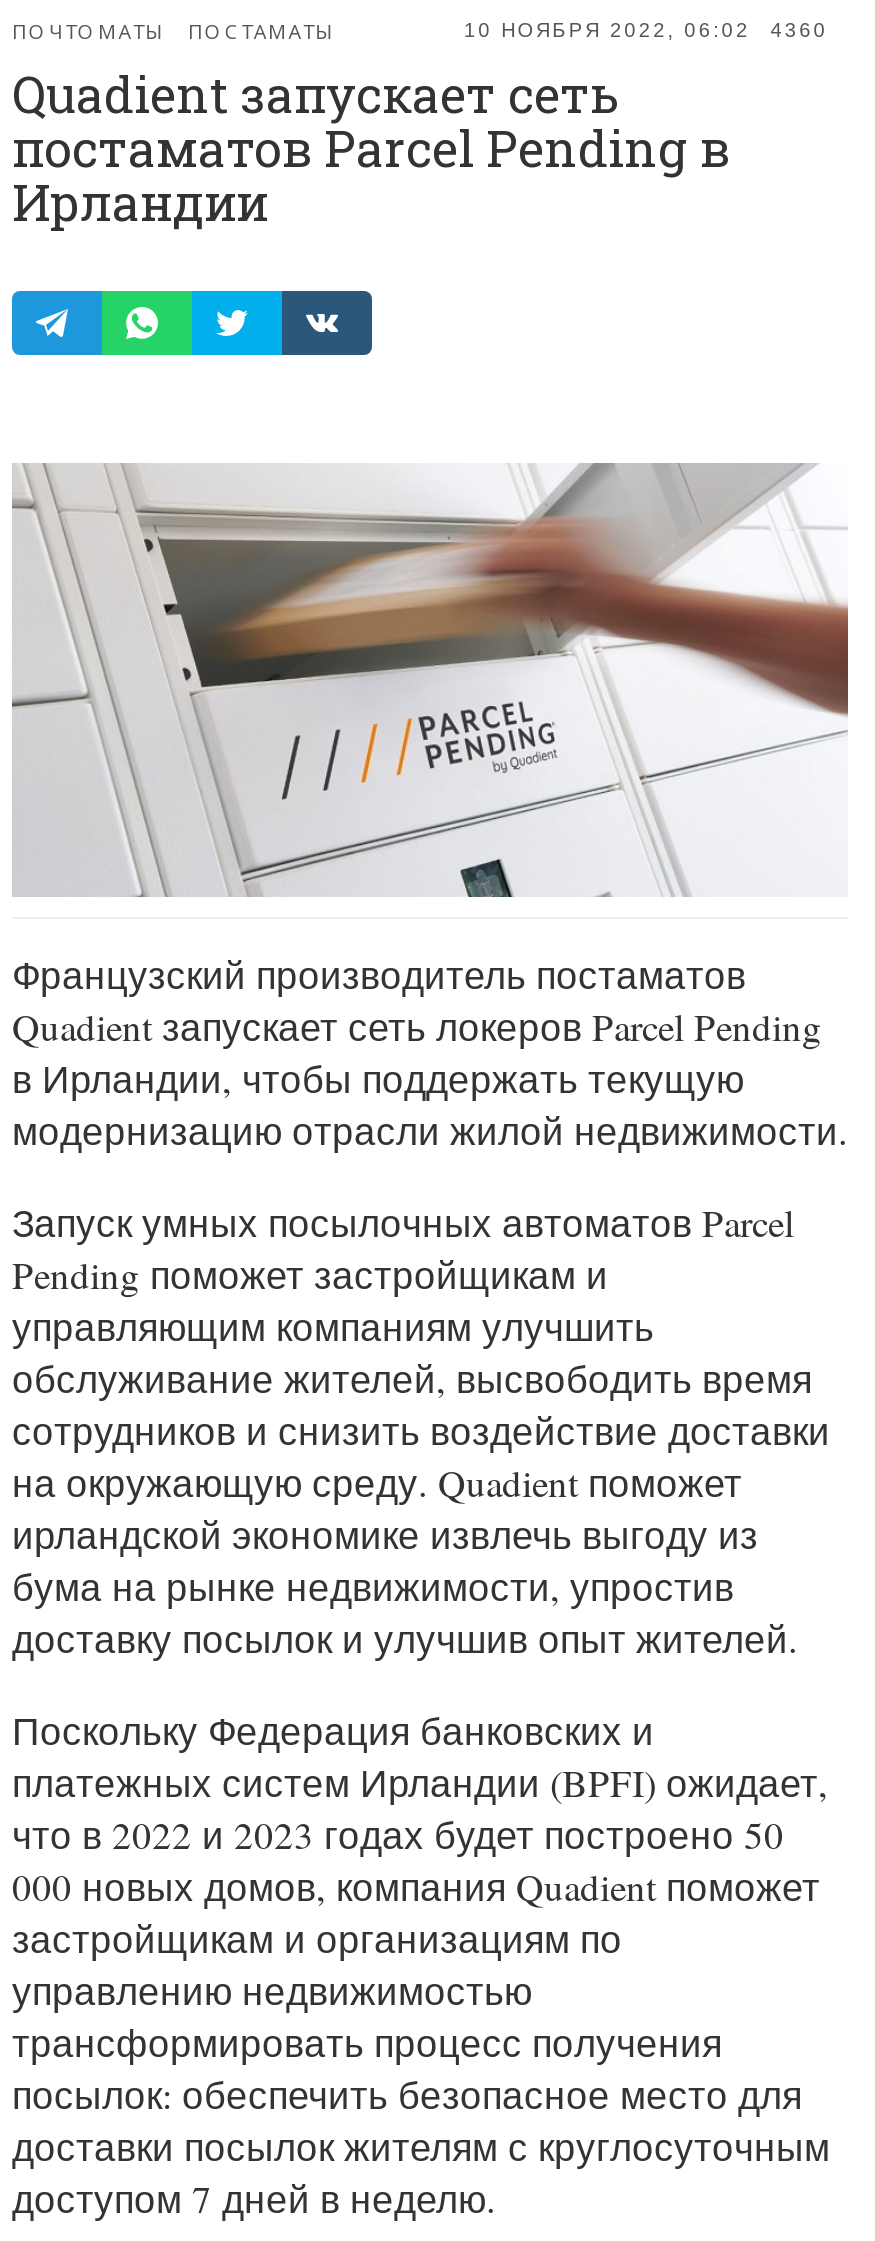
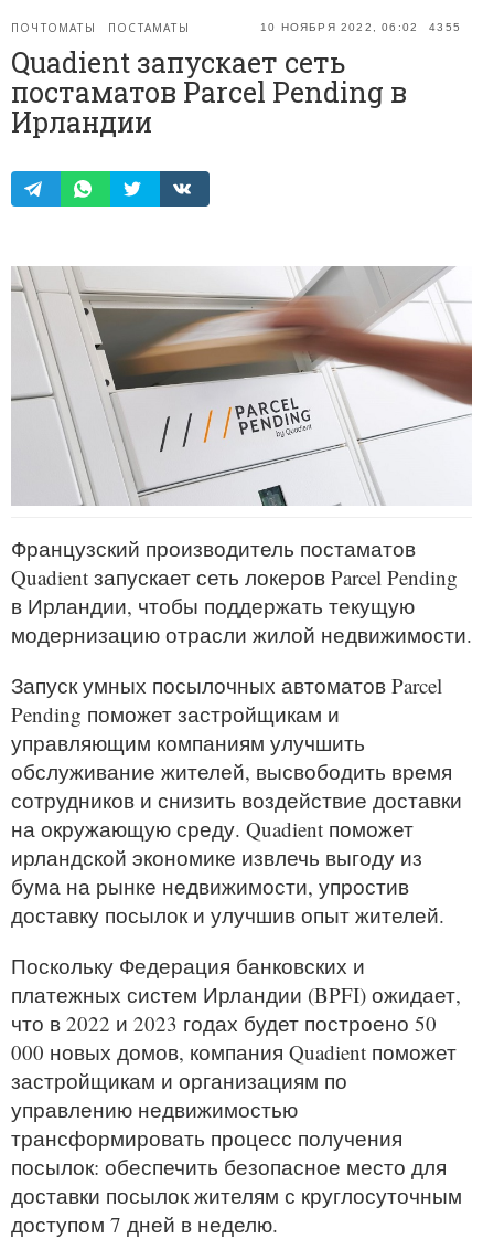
- 10 НОЯБРЯ 2022, 06:02 4360
+ 10 НОЯБРЯ 2022, 06:02 4355
